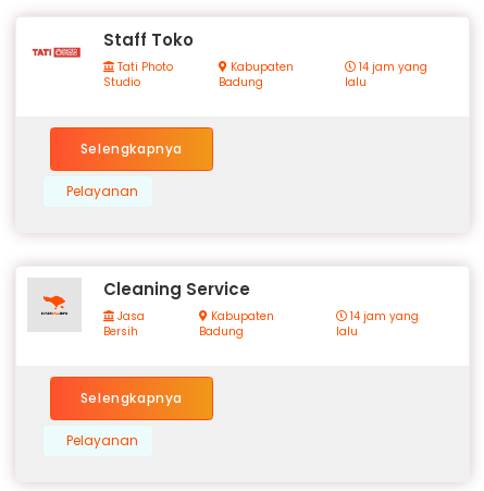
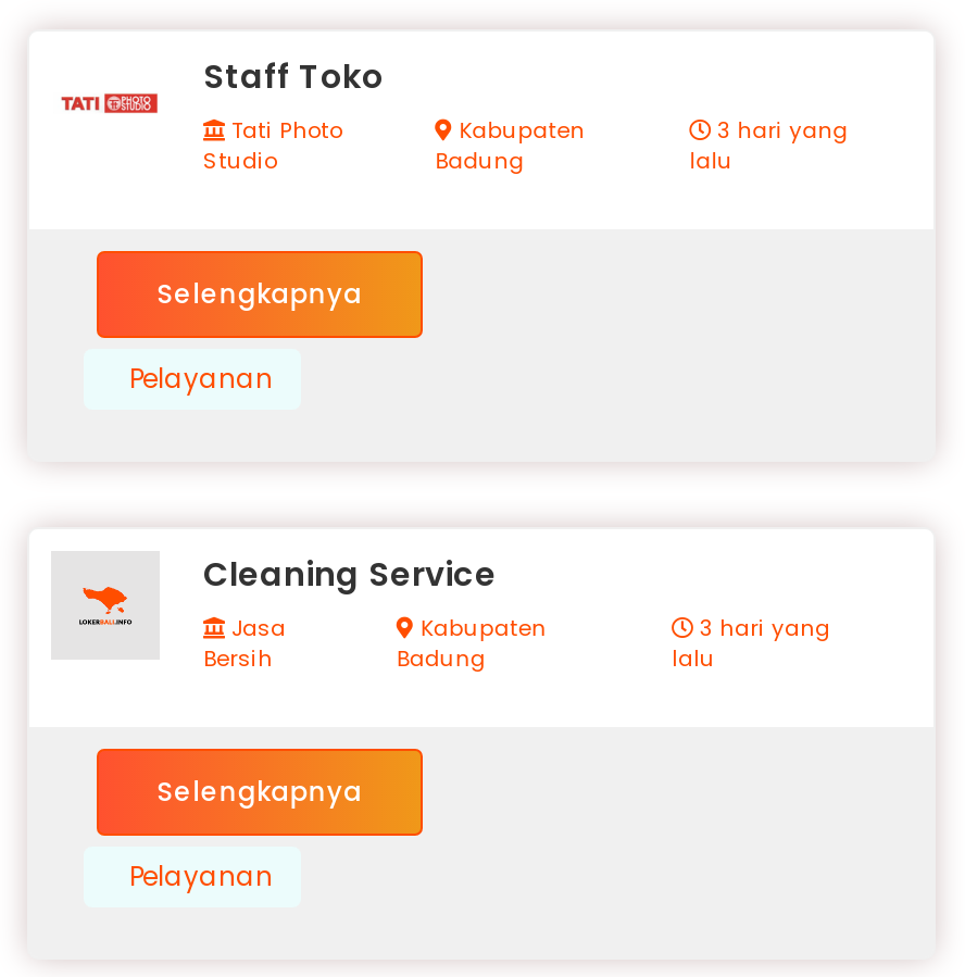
- 14 jam yang
+ 3 hari yang

- 14 jam yang
+ 3 hari yang
